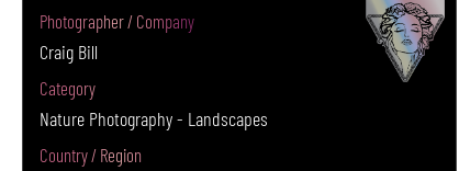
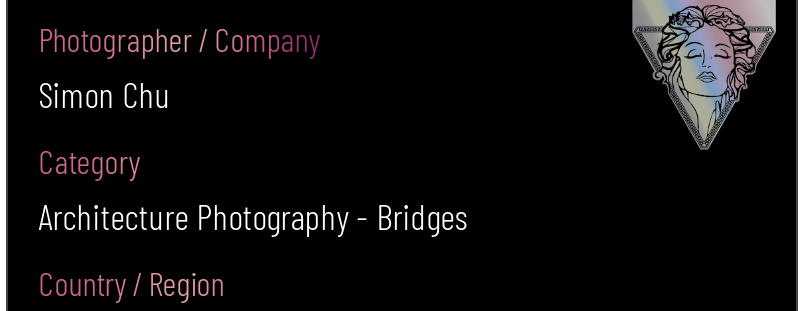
- Craig Bill
+ Simon Chu

- Nature Photography - Landscapes
+ Architecture Photography - Bridges
